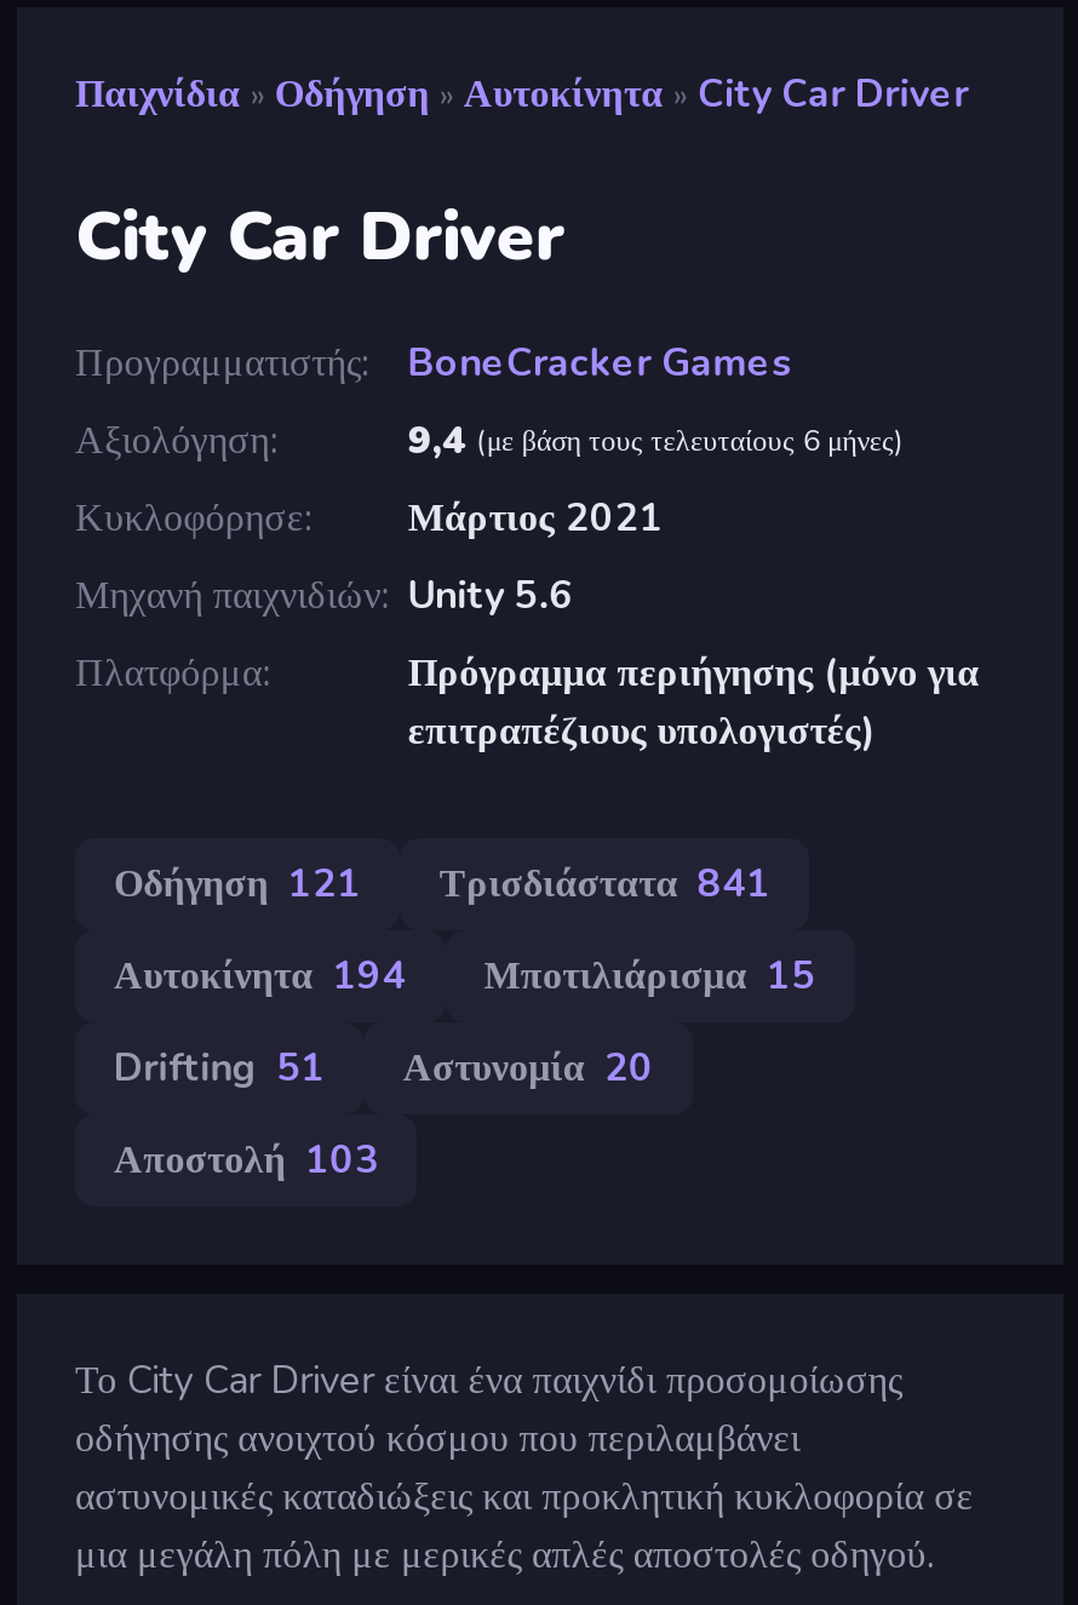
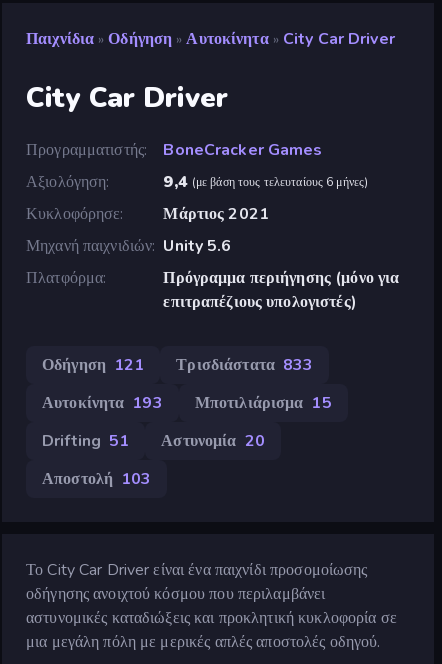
- Τρισδιάστατα 841
+ Τρισδιάστατα 833

- Αυτοκίνητα 194 Μποτιλιάρισμα 15
+ Αυτοκίνητα 193 Μποτιλιάρισμα 15
